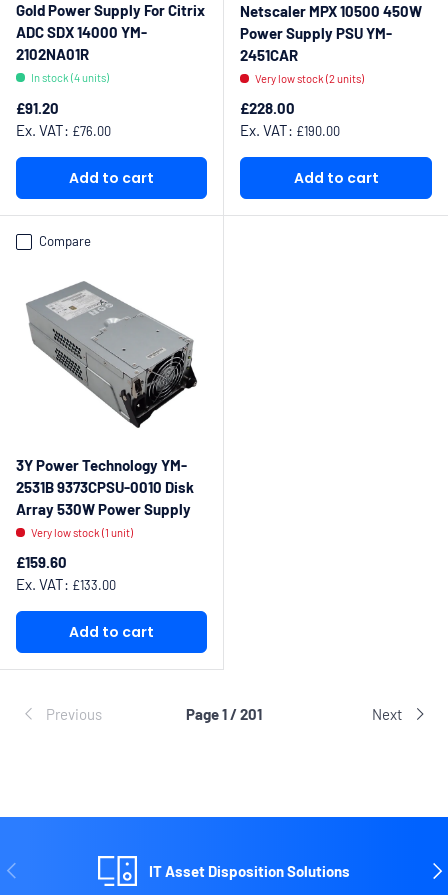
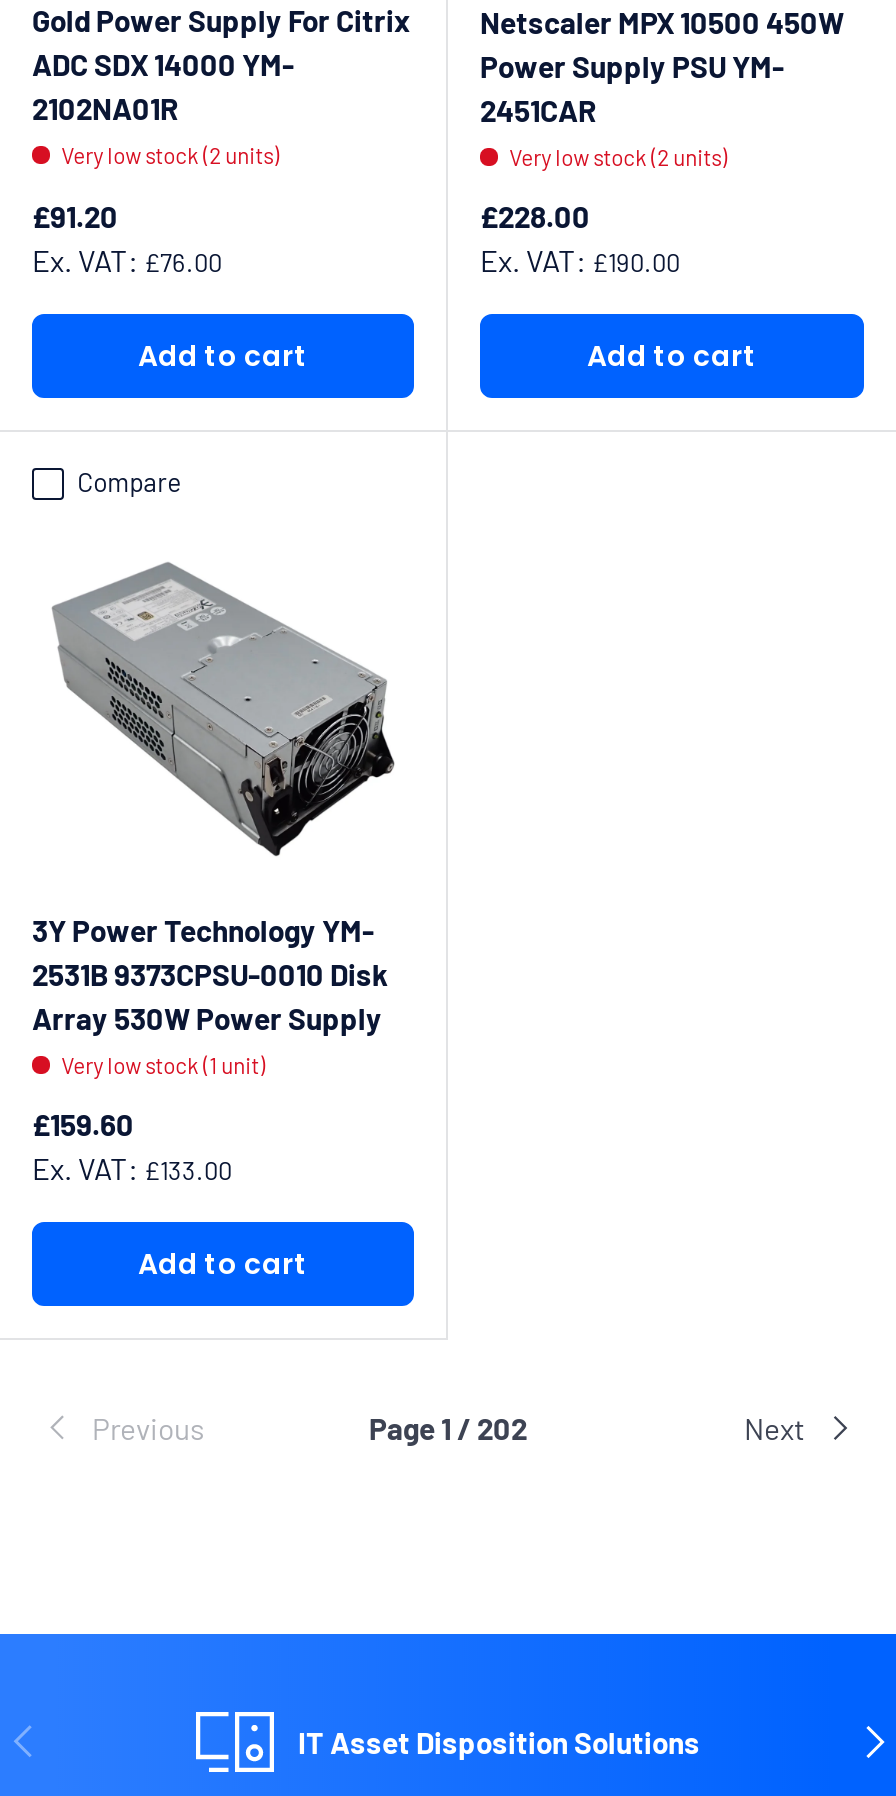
- In stock (4 units)
+ Very low stock (2 units)

- Page 1 / 201
+ Page 1 / 202
